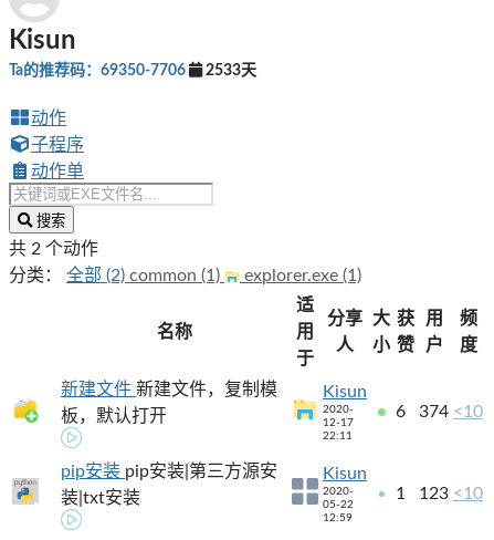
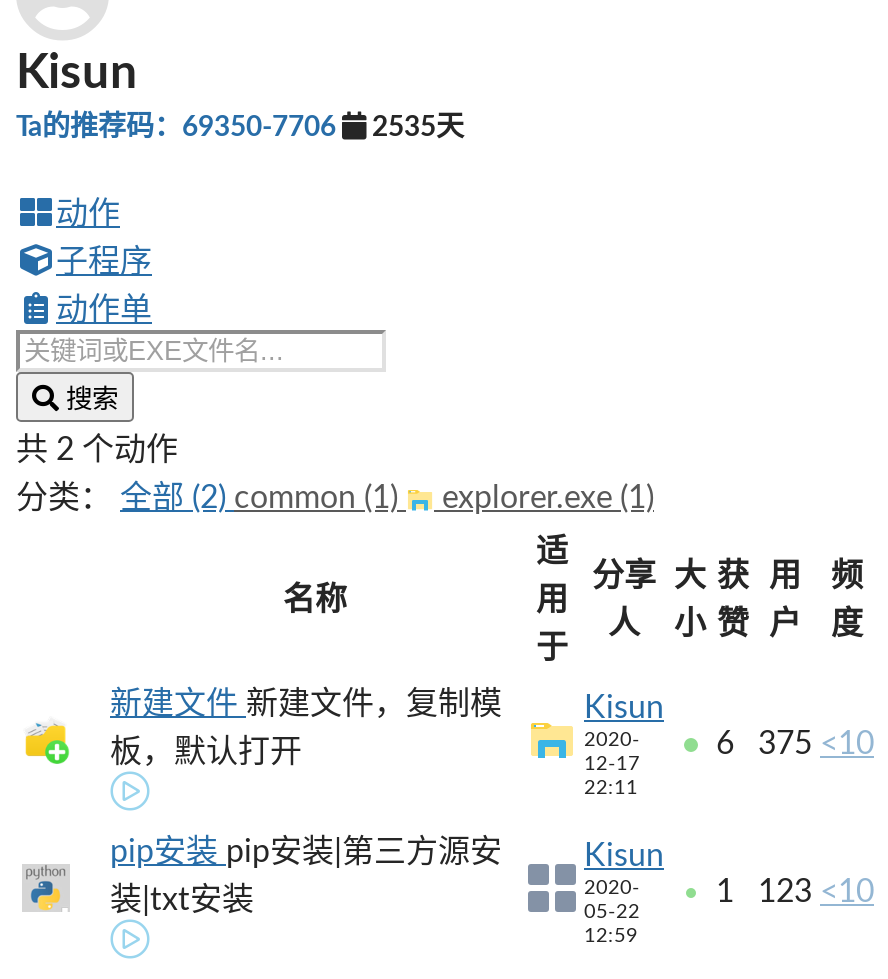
- Ta的推荐码：69350-7706 2533天
+ Ta的推荐码：69350-7706 2535天

- 6 374 <10
+ 6 375 <10
